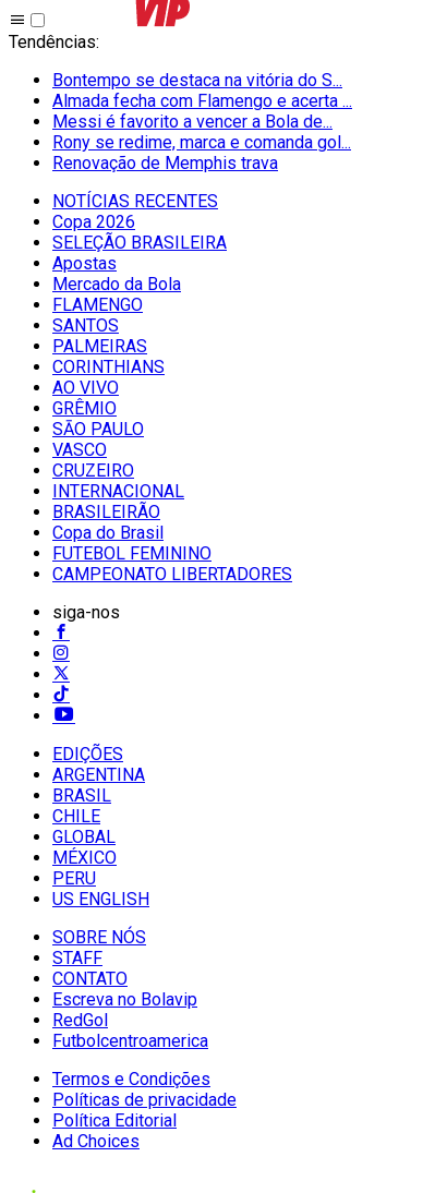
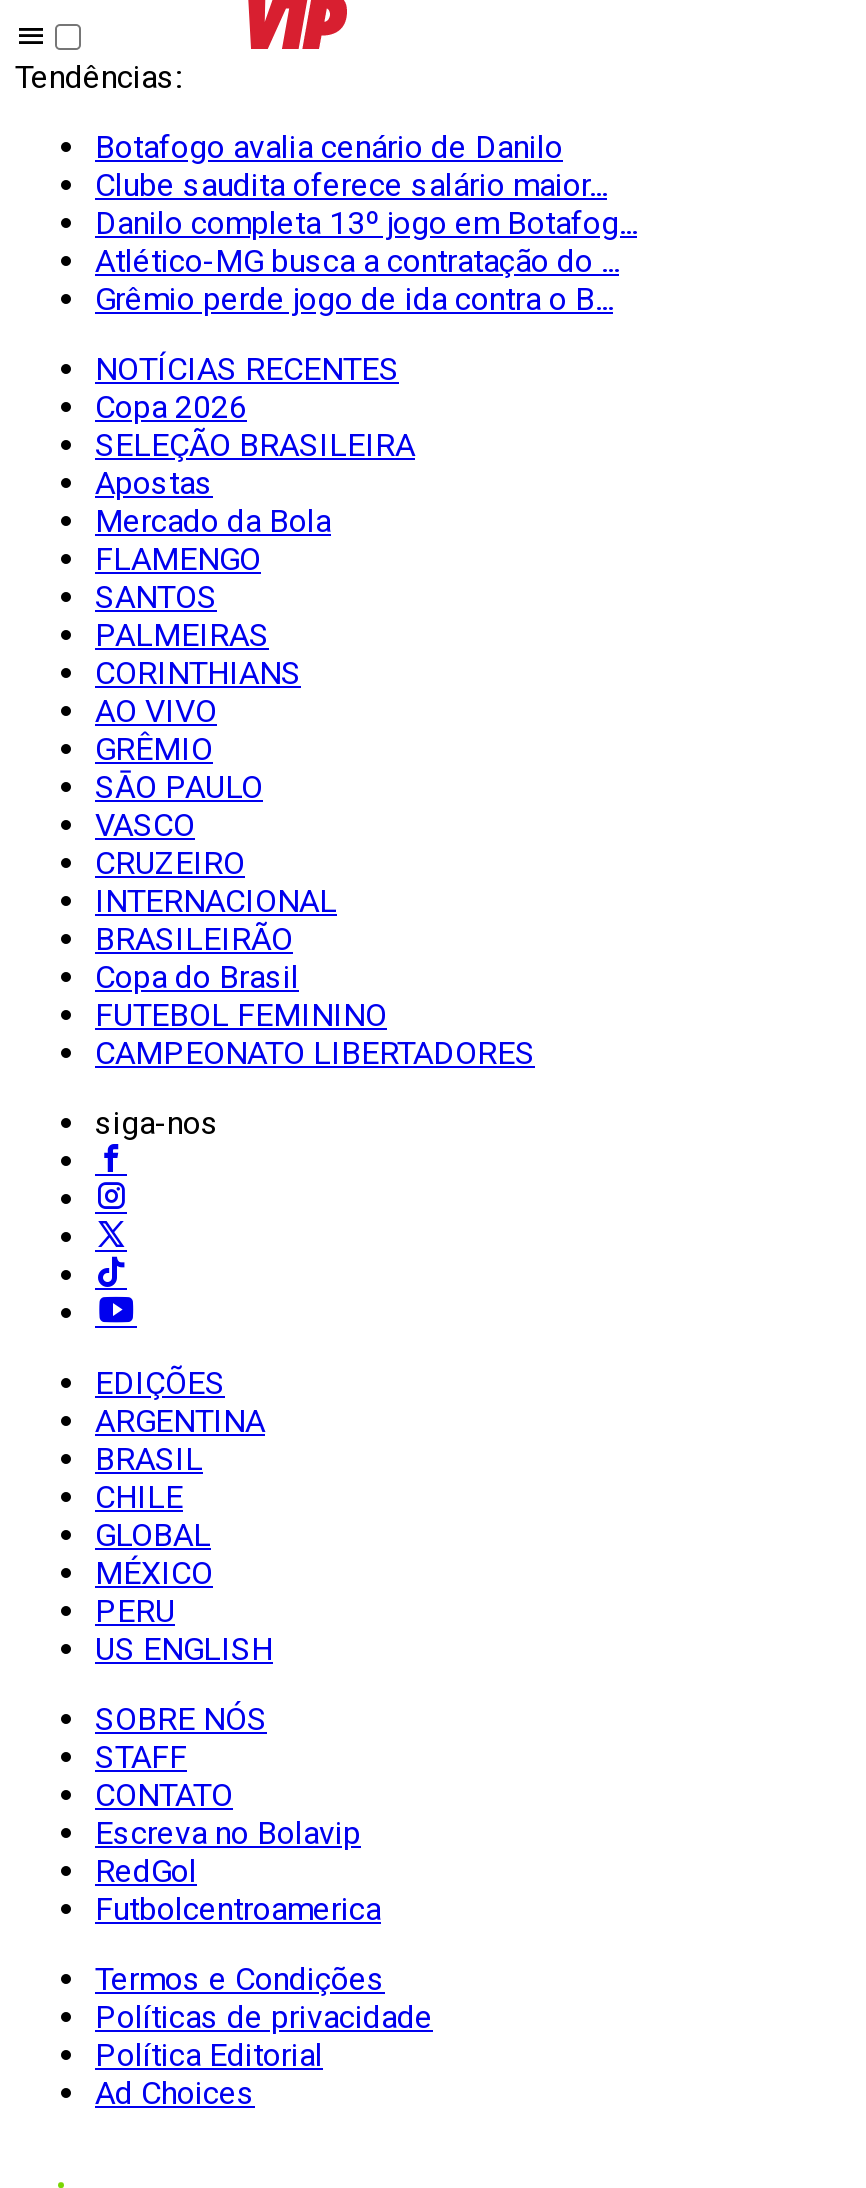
- Bontempo se destaca na vitória do S...
- Almada fecha com Flamengo e acerta ...
- Messi é favorito a vencer a Bola de...
- Rony se redime, marca e comanda gol...
- Renovação de Memphis trava
+ Botafogo avalia cenário de Danilo
+ Clube saudita oferece salário maior...
+ Danilo completa 13º jogo em Botafog...
+ Atlético-MG busca a contratação do ...
+ Grêmio perde jogo de ida contra o B...
